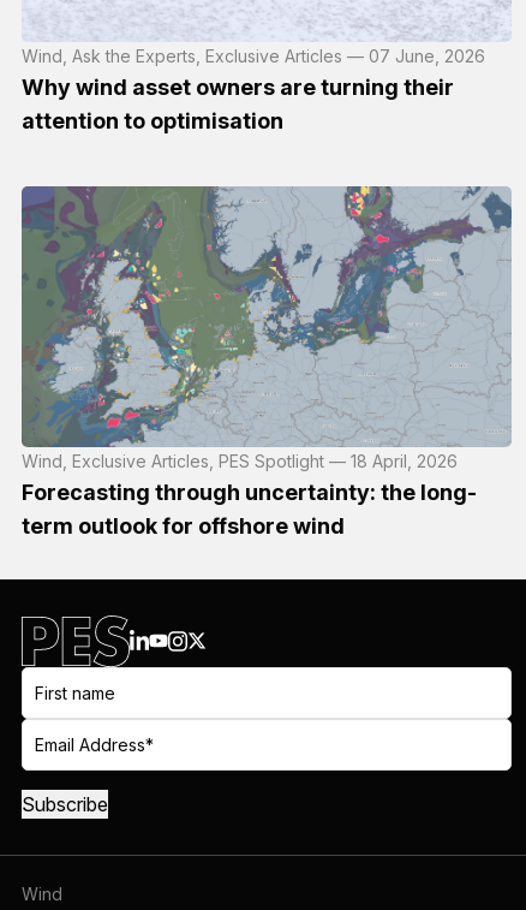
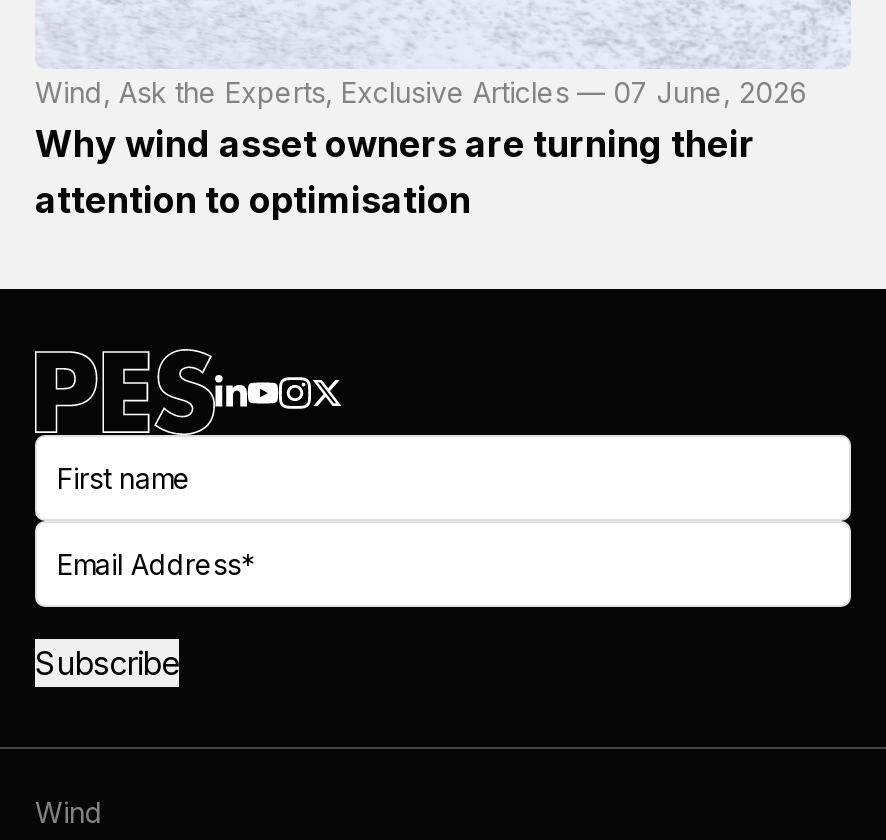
- [image]
- Wind, Exclusive Articles, PES Spotlight — 18 April, 2026
- Forecasting through uncertainty: the long-
- term outlook for offshore wind
